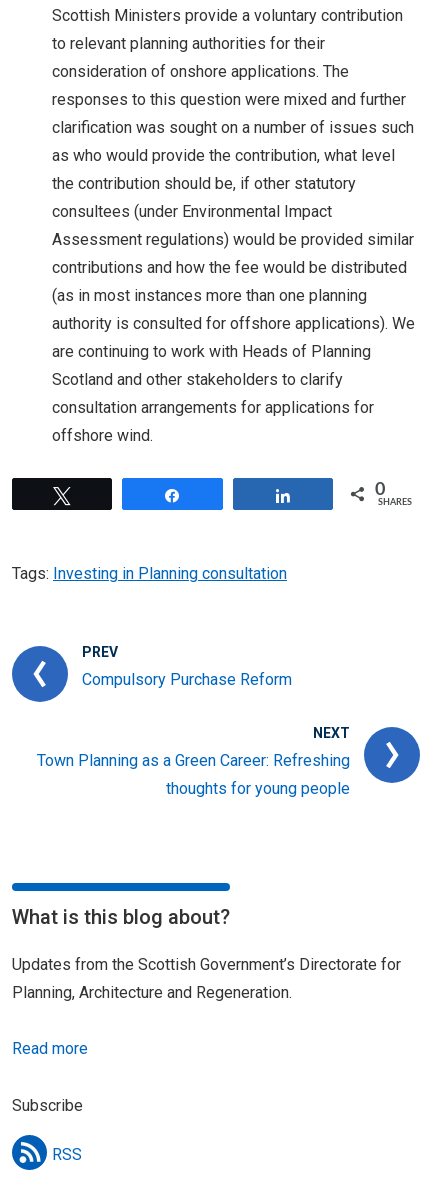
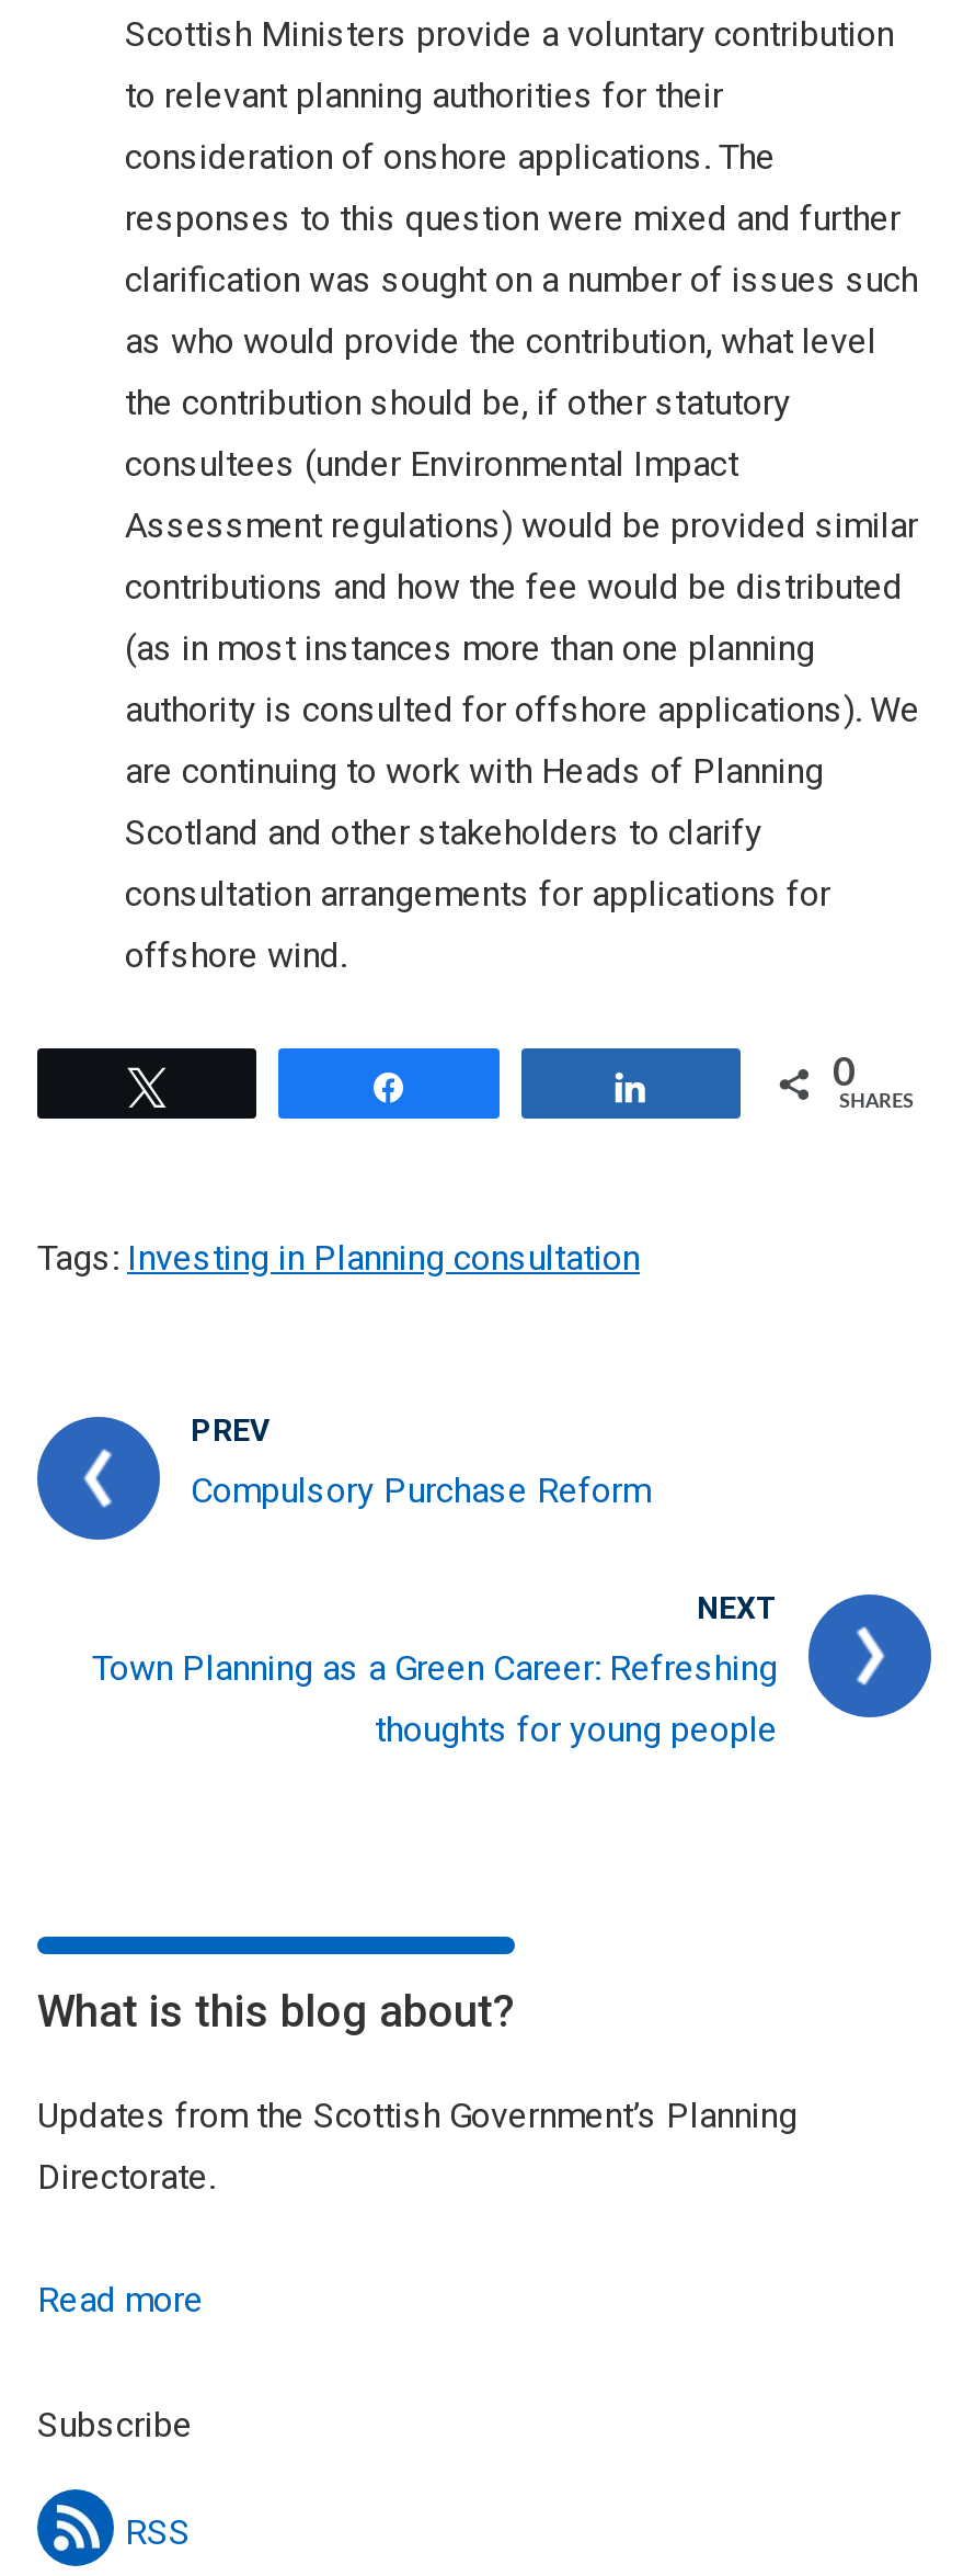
- Updates from the Scottish Government’s Directorate for
+ Updates from the Scottish Government’s Planning

- Planning, Architecture and Regeneration.
+ Directorate.
